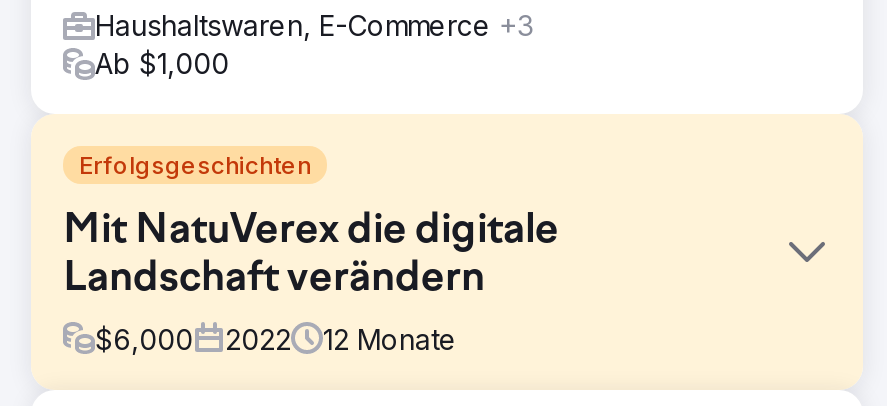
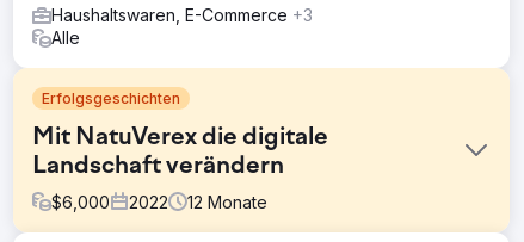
- Ab $1,000
+ Alle
